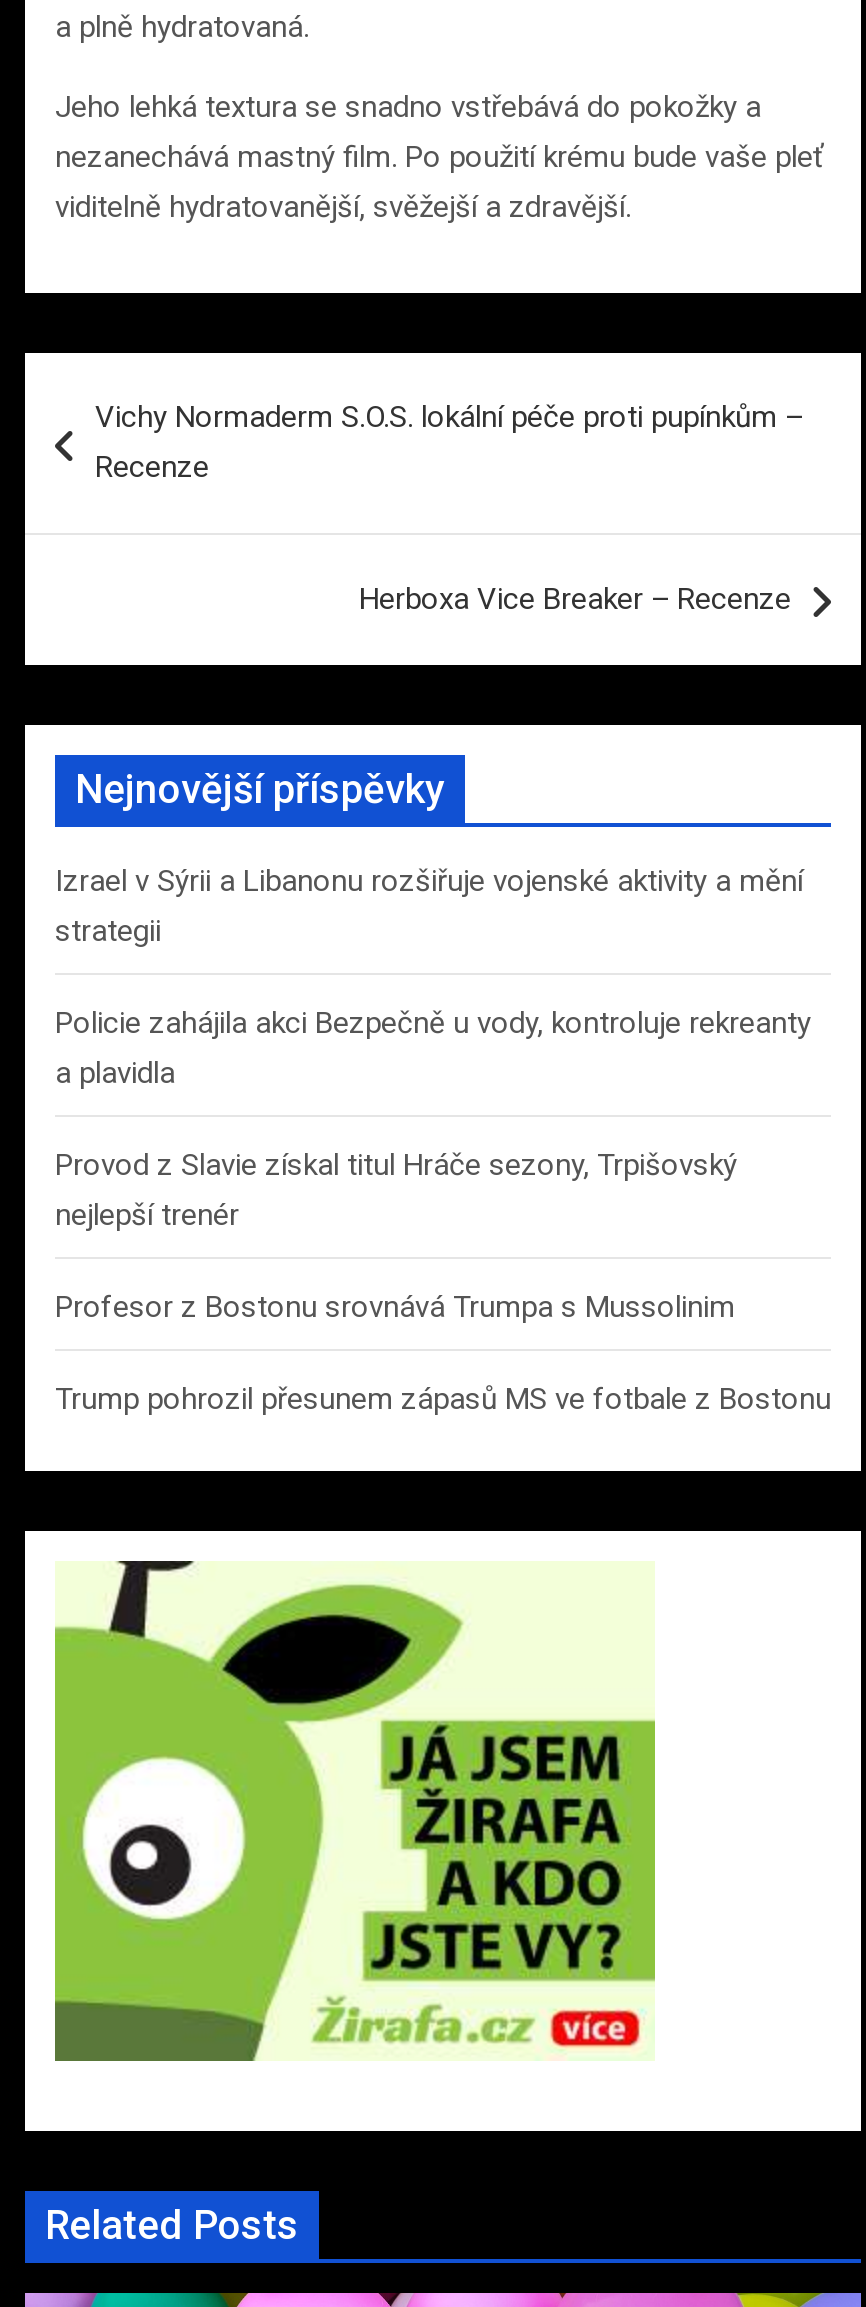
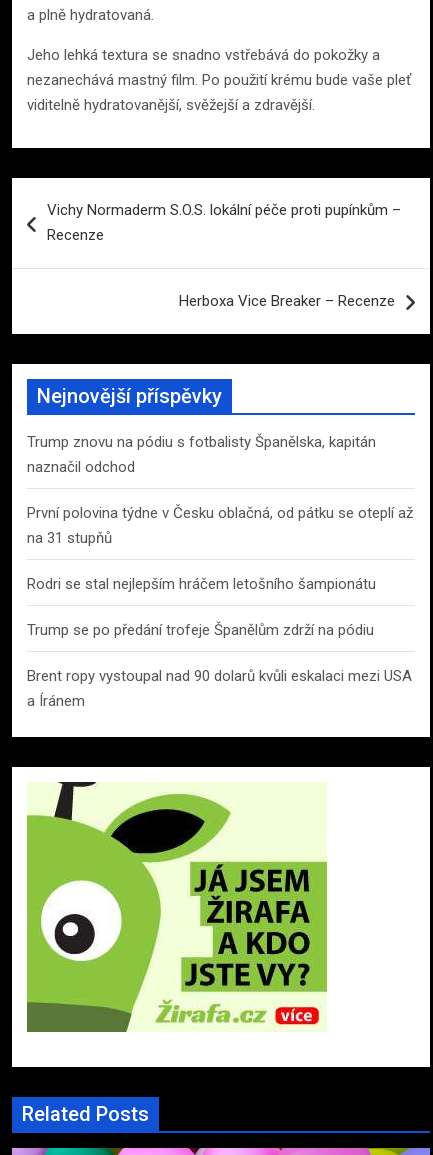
- Izrael v Sýrii a Libanonu rozšiřuje vojenské aktivity a mění
- strategii
+ Trump znovu na pódiu s fotbalisty Španělska, kapitán
+ naznačil odchod

- Policie zahájila akci Bezpečně u vody, kontroluje rekreanty
- a plavidla
+ První polovina týdne v Česku oblačná, od pátku se oteplí až
+ na 31 stupňů

- Provod z Slavie získal titul Hráče sezony, Trpišovský
- nejlepší trenér
+ Rodri se stal nejlepším hráčem letošního šampionátu

- Profesor z Bostonu srovnává Trumpa s Mussolinim
+ Trump se po předání trofeje Španělům zdrží na pódiu

- Trump pohrozil přesunem zápasů MS ve fotbale z Bostonu
+ Brent ropy vystoupal nad 90 dolarů kvůli eskalaci mezi USA
+ a Íránem
